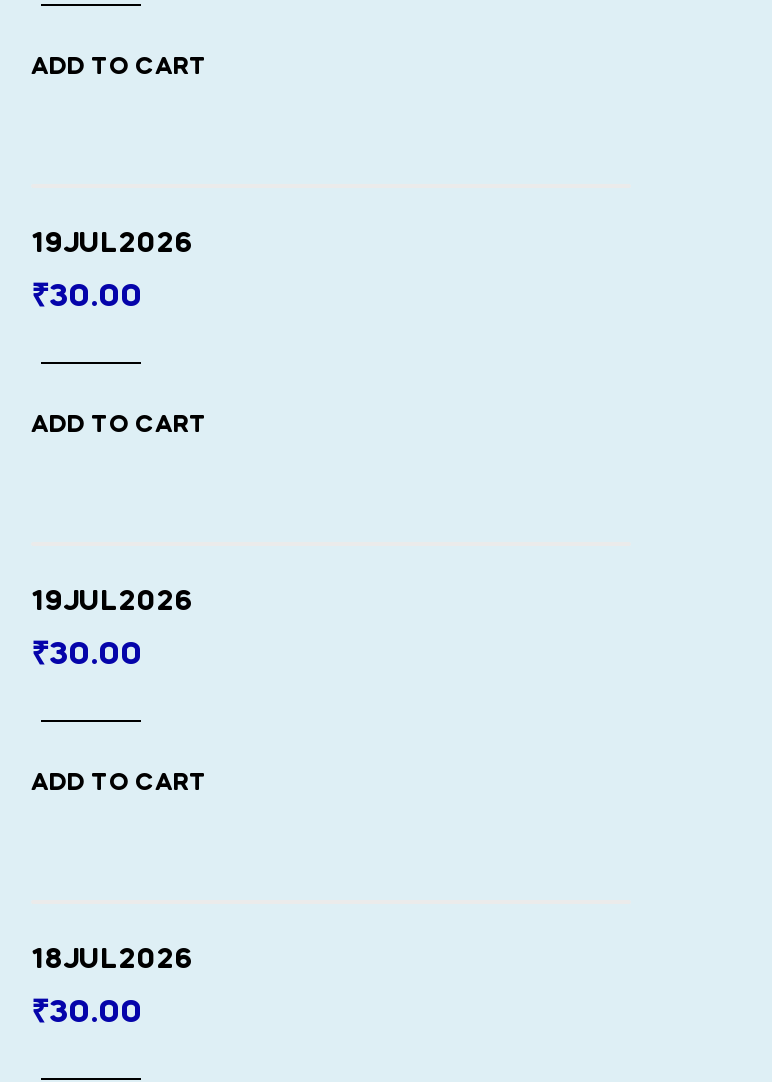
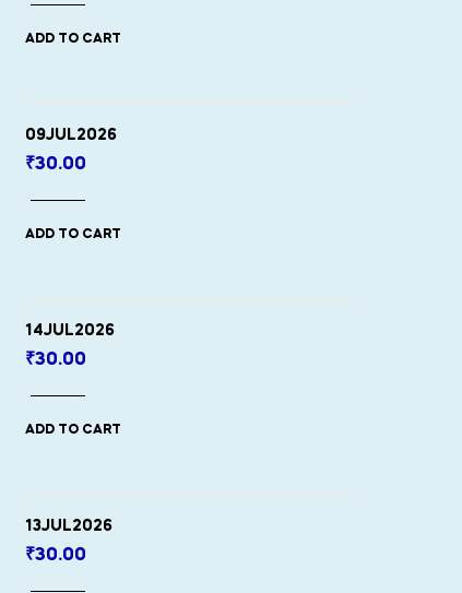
- 19JUL2026
+ 09JUL2026

- 19JUL2026
+ 14JUL2026

- 18JUL2026
+ 13JUL2026
